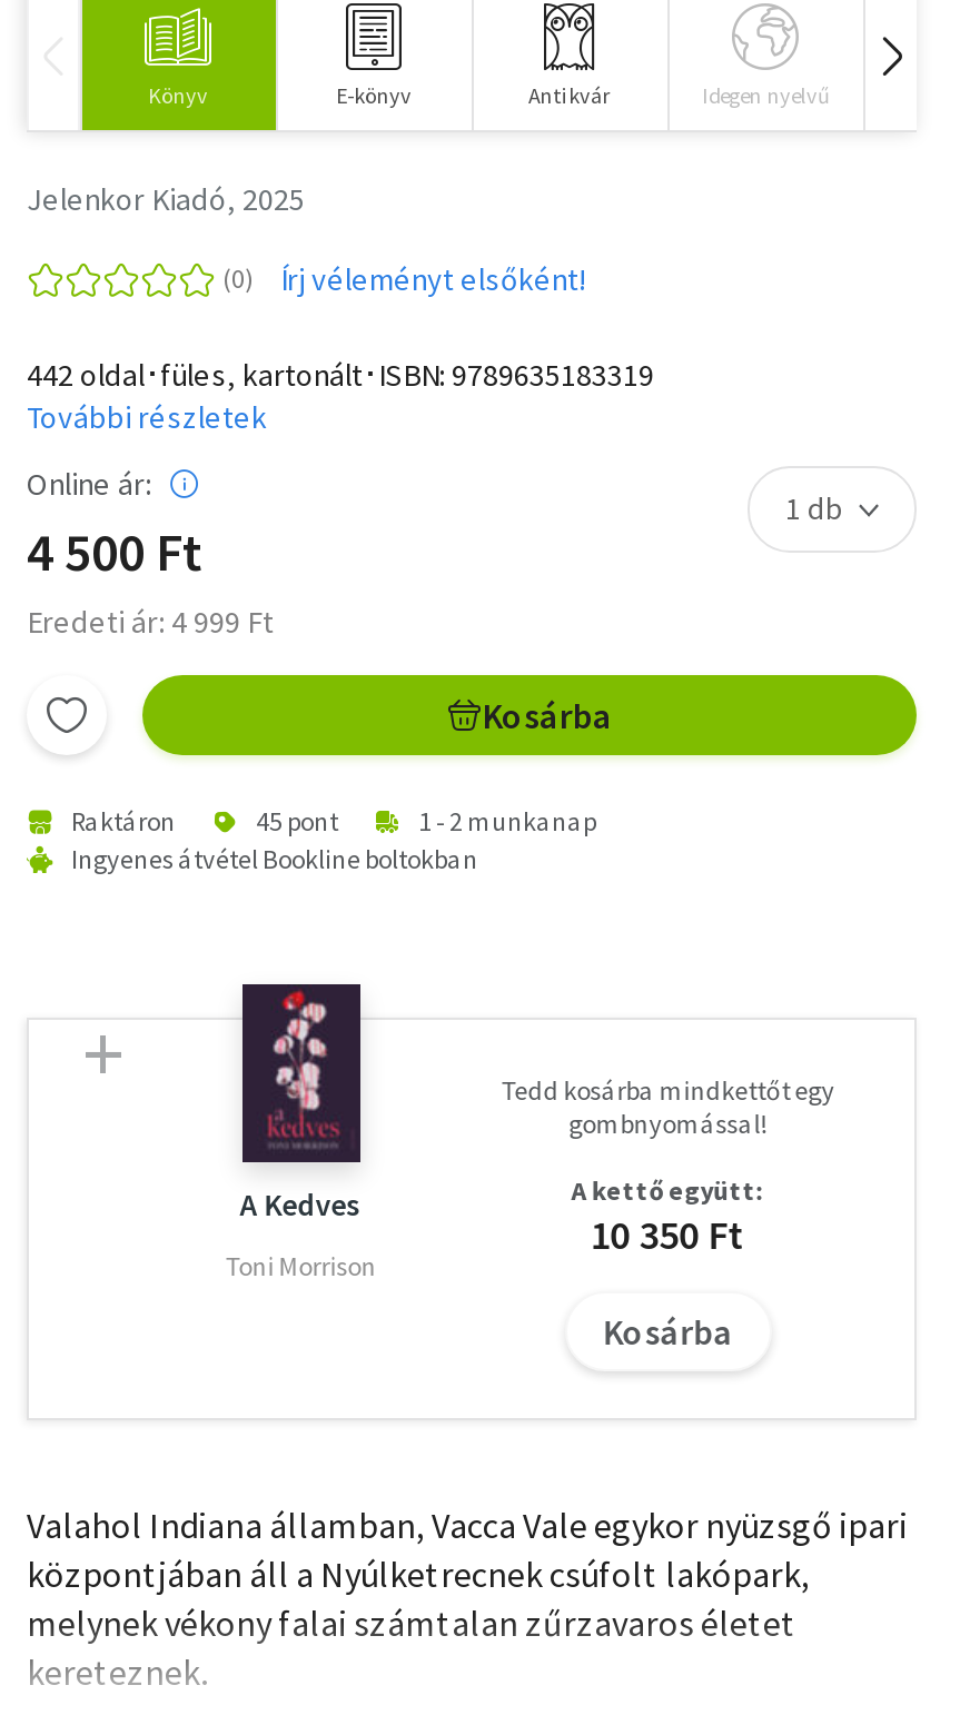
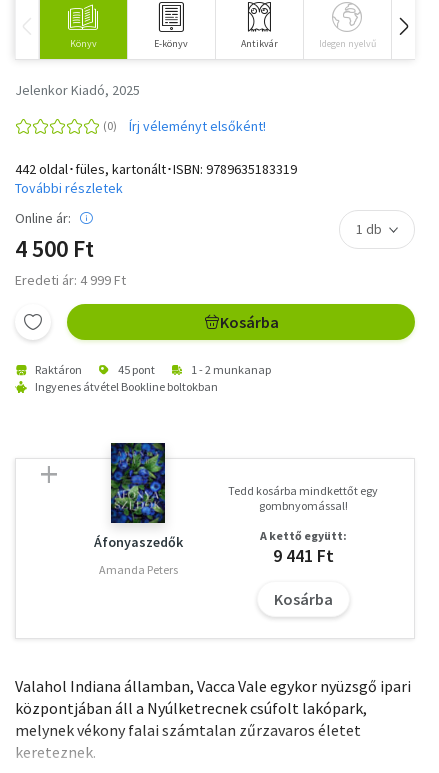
- [image]
- A Kedves
+ [image]
+ Áfonyaszedők

- 10 350 Ft
+ 9 441 Ft

- Toni Morrison
+ Amanda Peters
